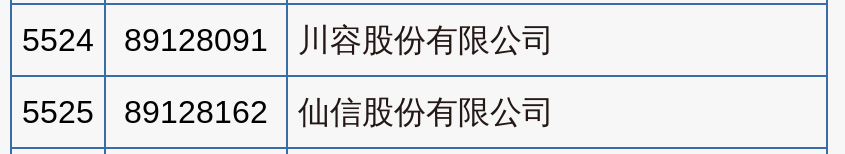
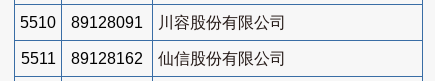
- 5524 89128091 川容股份有限公司
+ 5510 89128091 川容股份有限公司

- 5525 89128162 仙信股份有限公司
+ 5511 89128162 仙信股份有限公司
